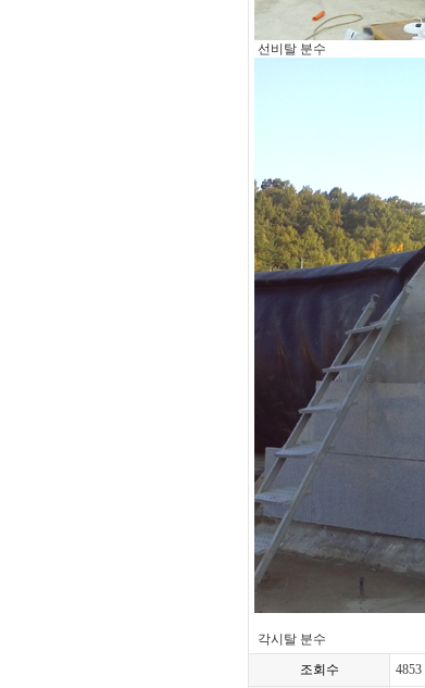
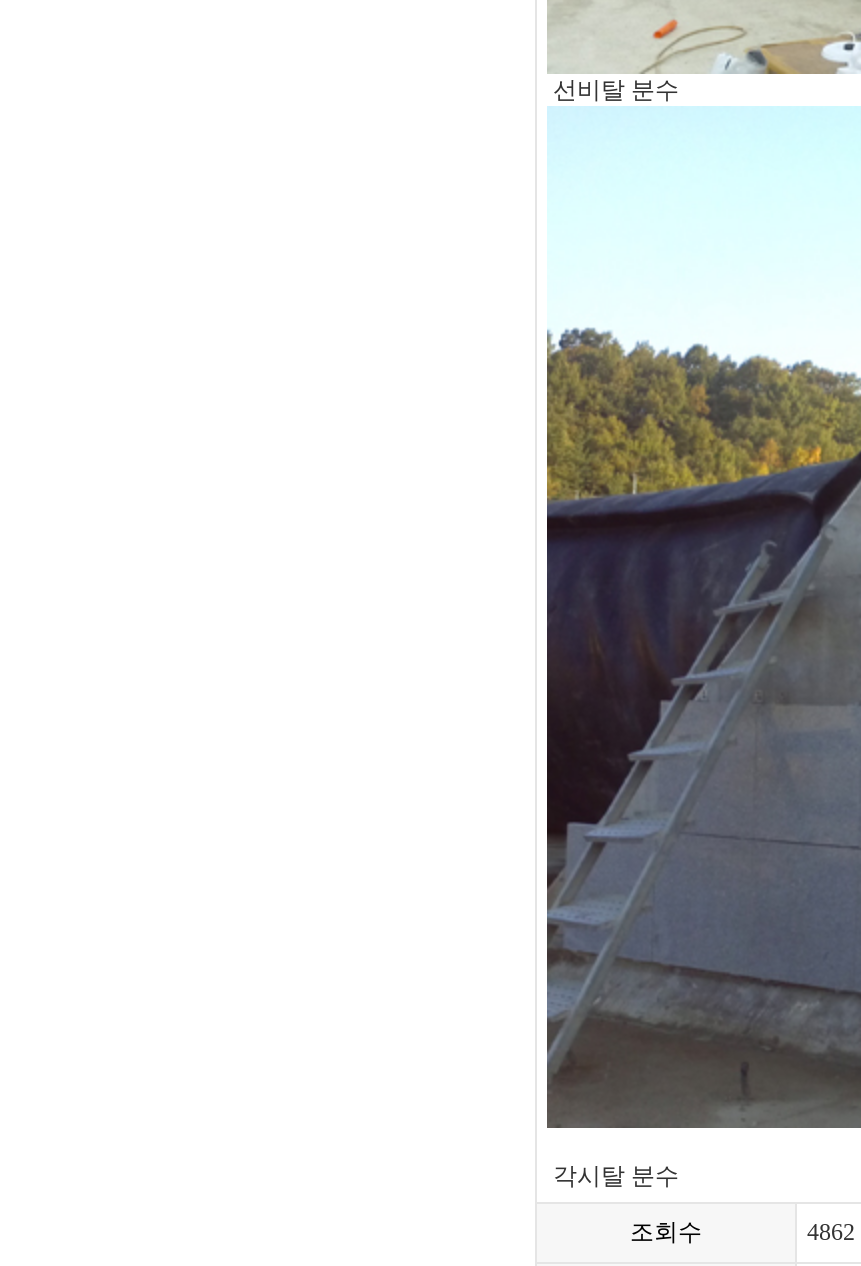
- 4853
+ 4862
